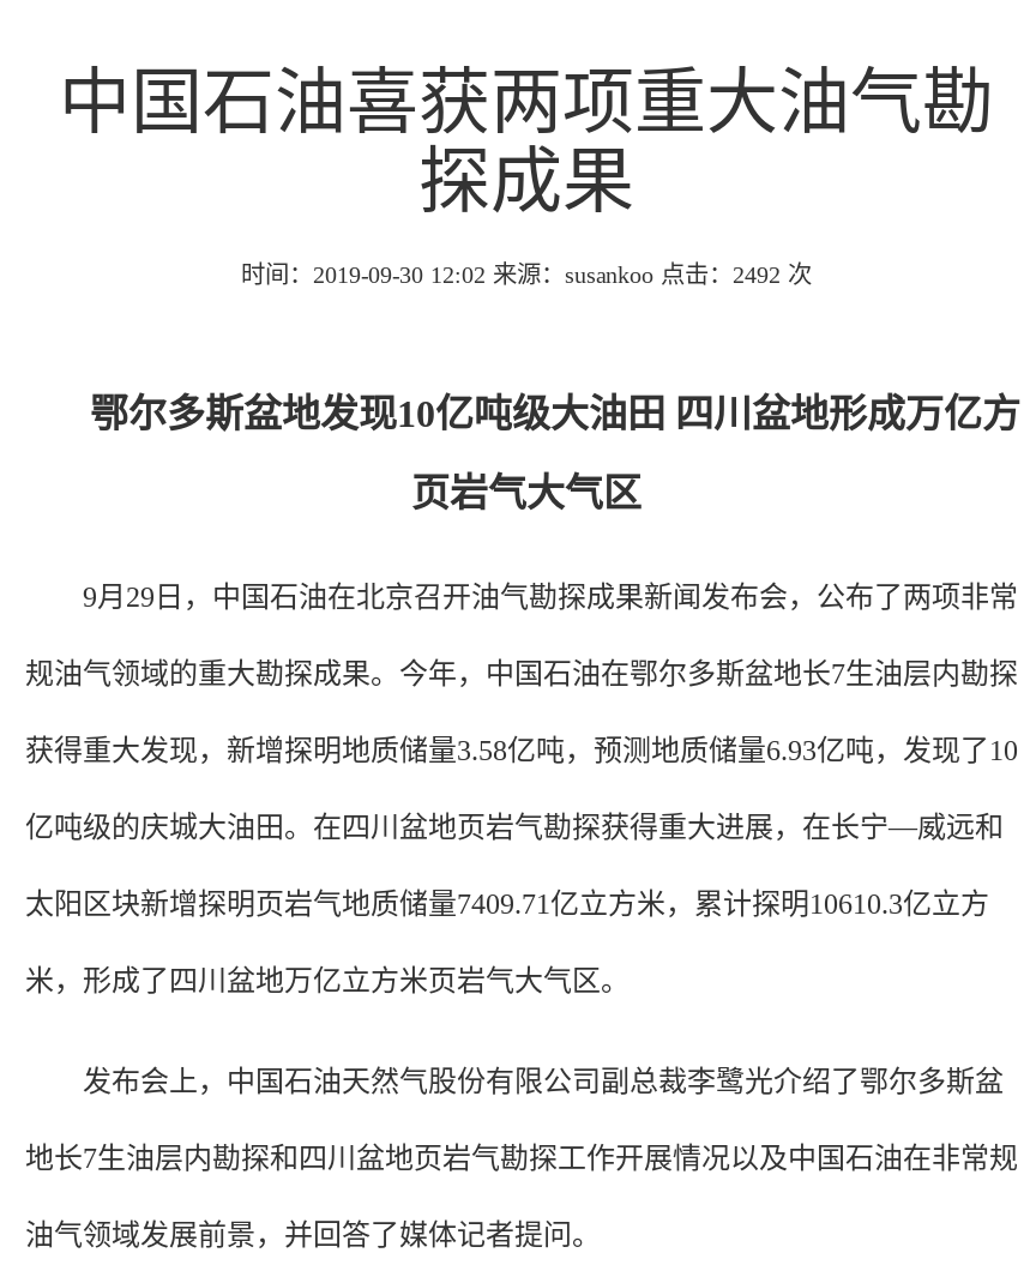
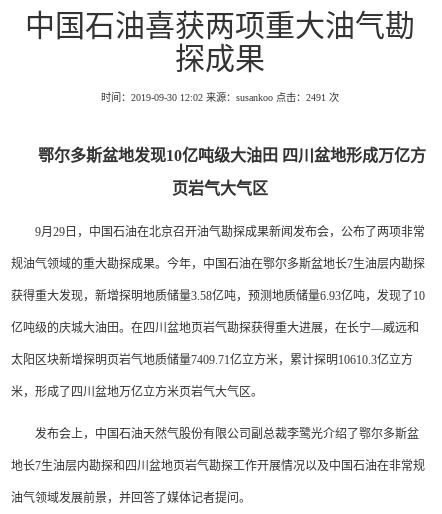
- 时间：2019-09-30 12:02 来源：susankoo 点击：2492 次
+ 时间：2019-09-30 12:02 来源：susankoo 点击：2491 次
